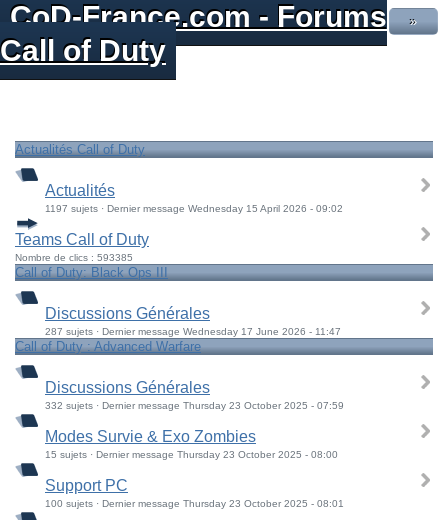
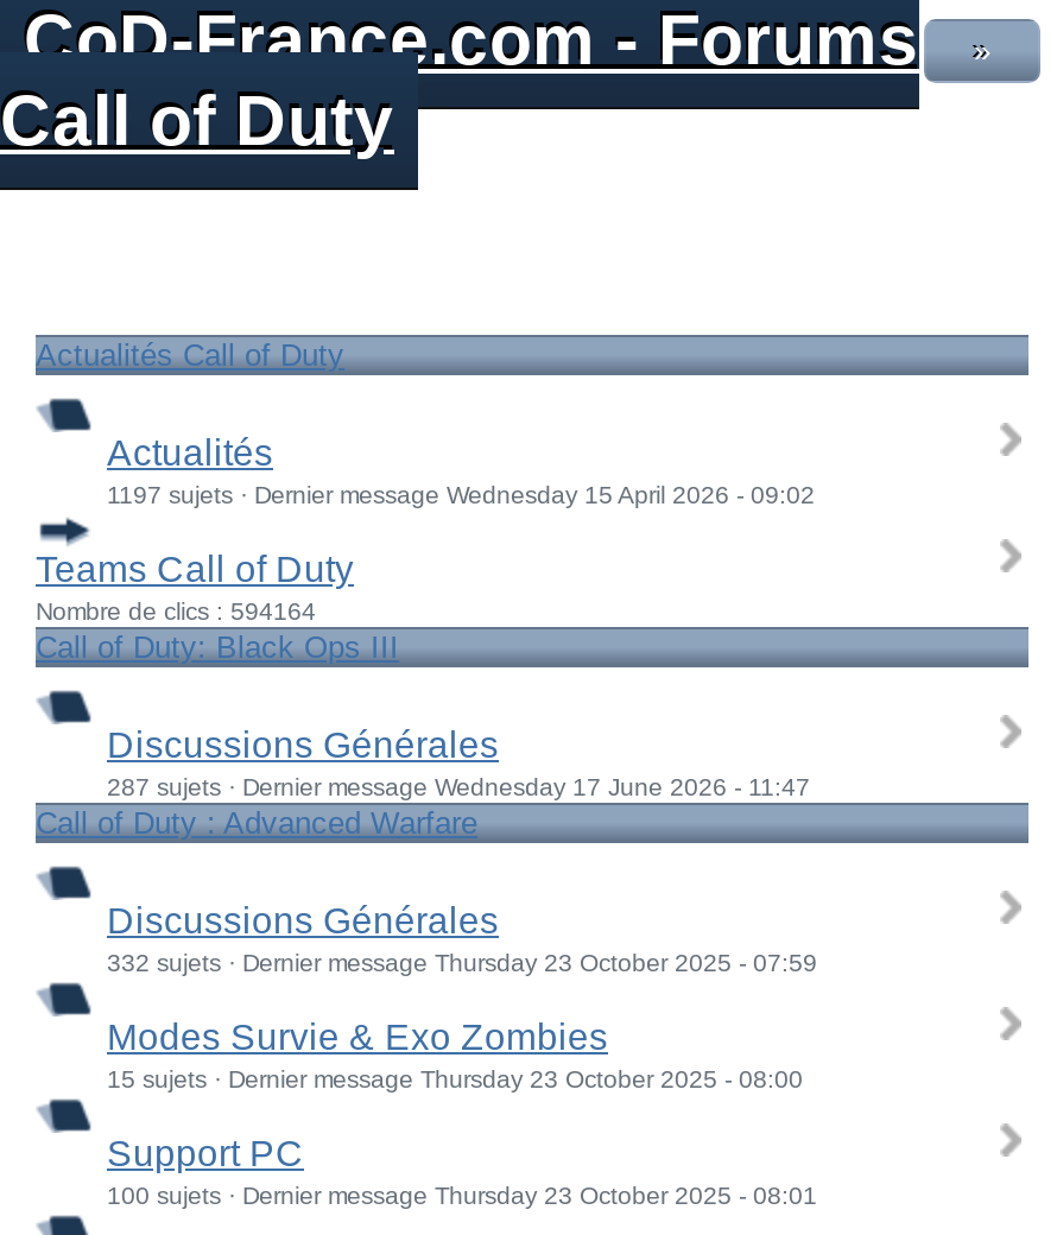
- Nombre de clics : 593385
+ Nombre de clics : 594164
